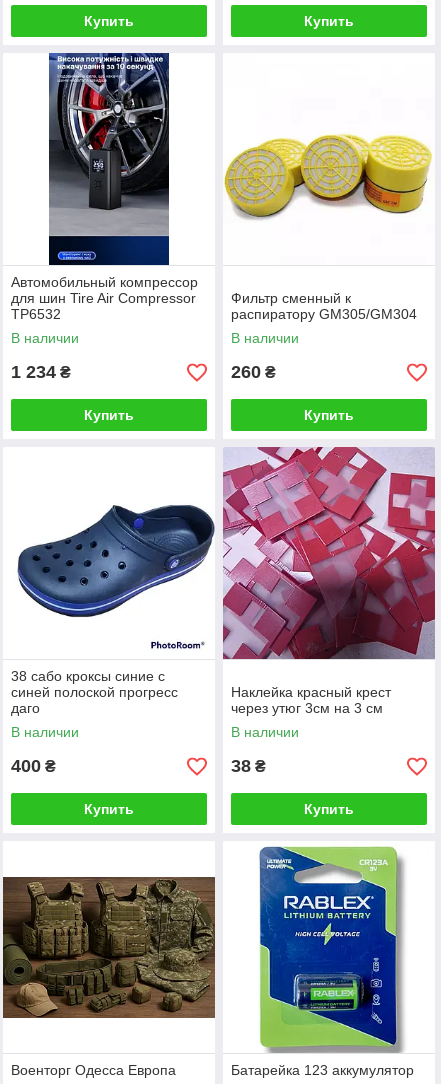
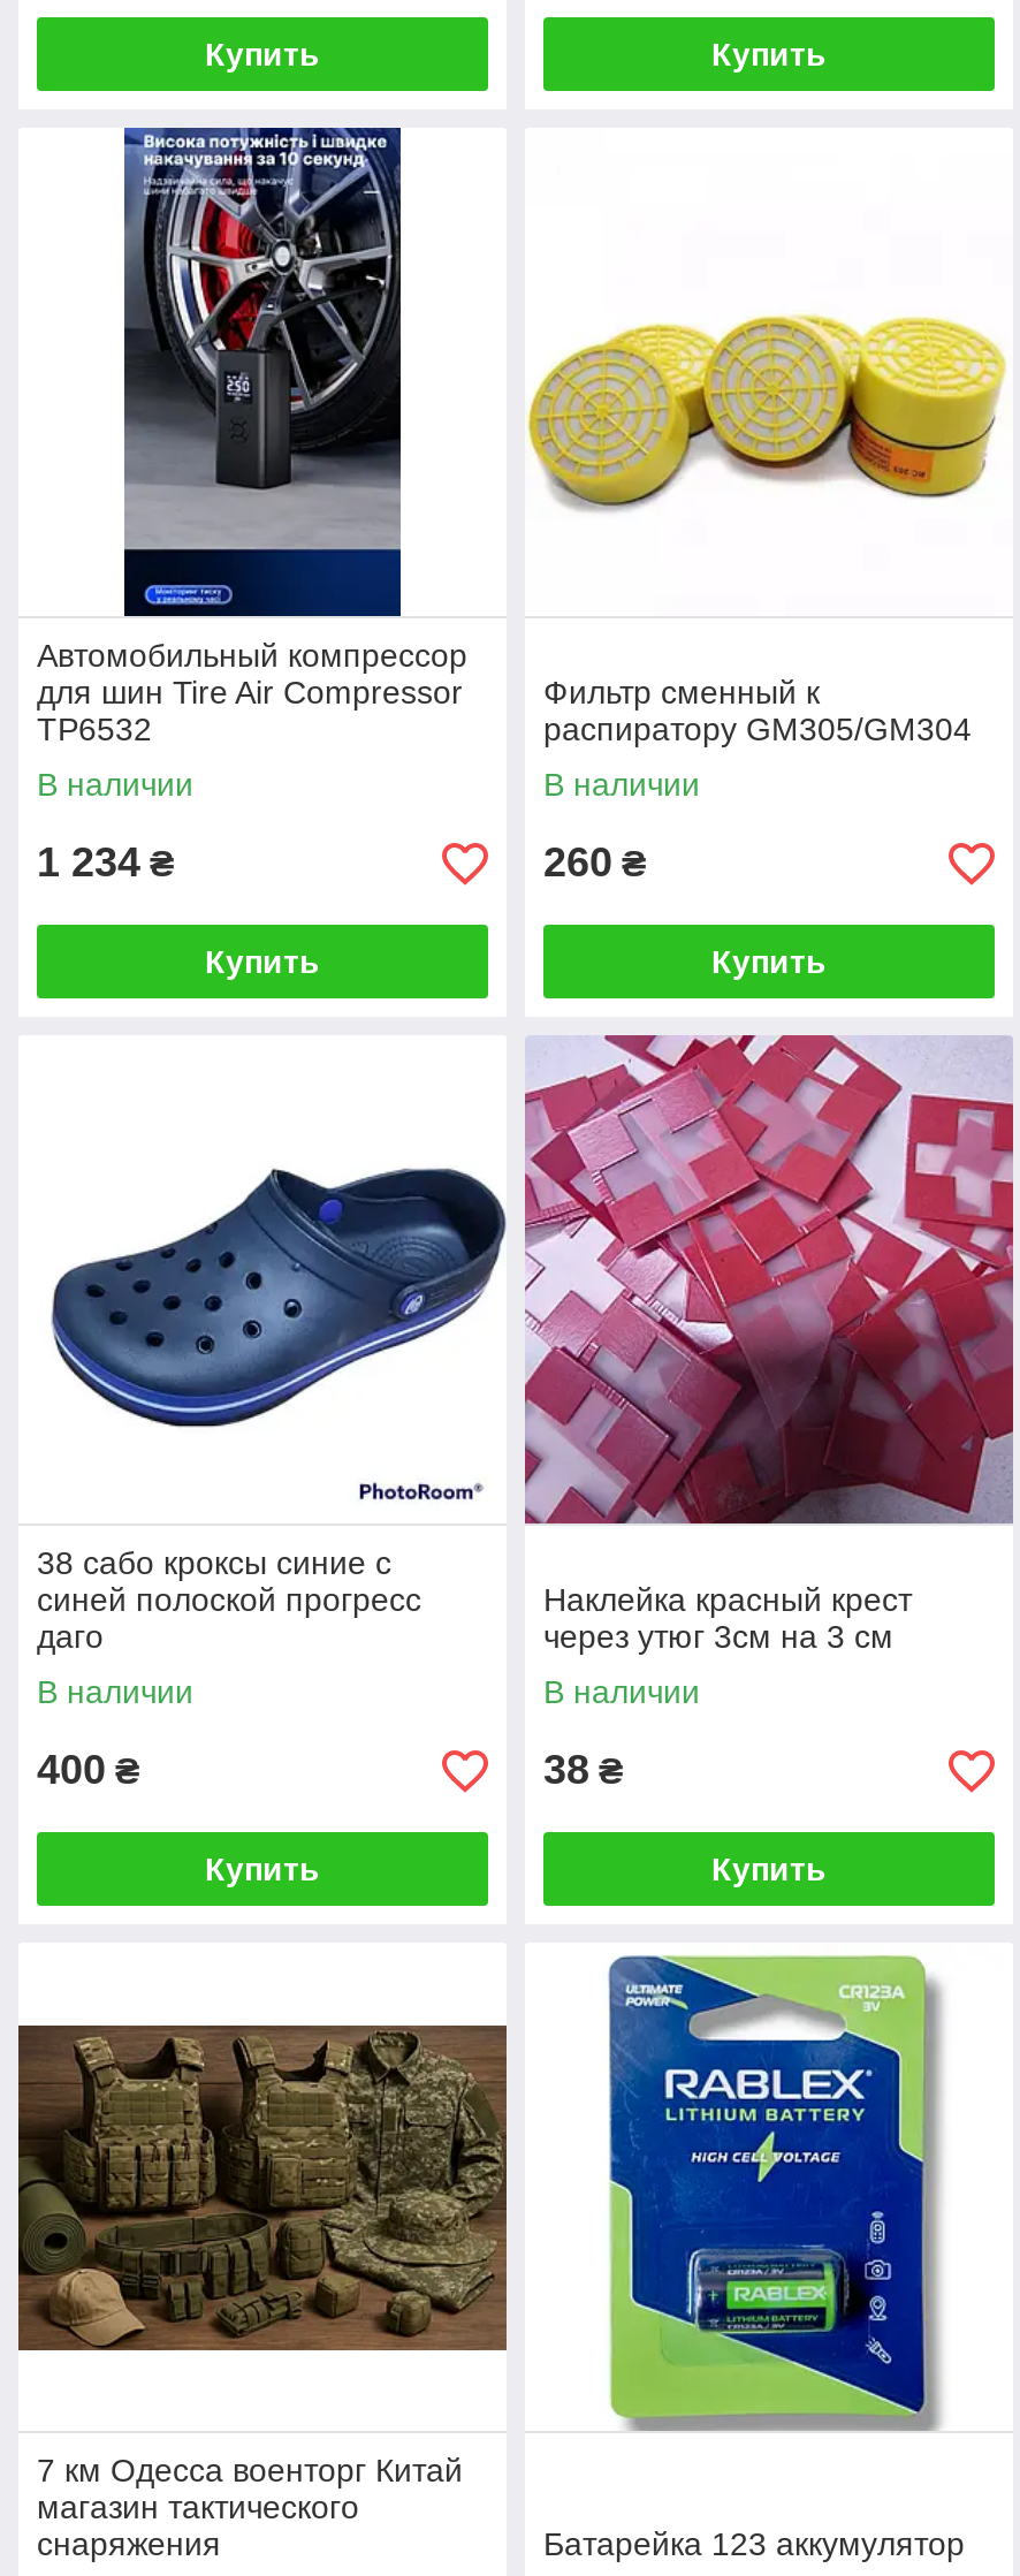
- Военторг Одесса Европа
+ 7 км Одесса военторг Китай
+ магазин тактического
+ снаряжения
